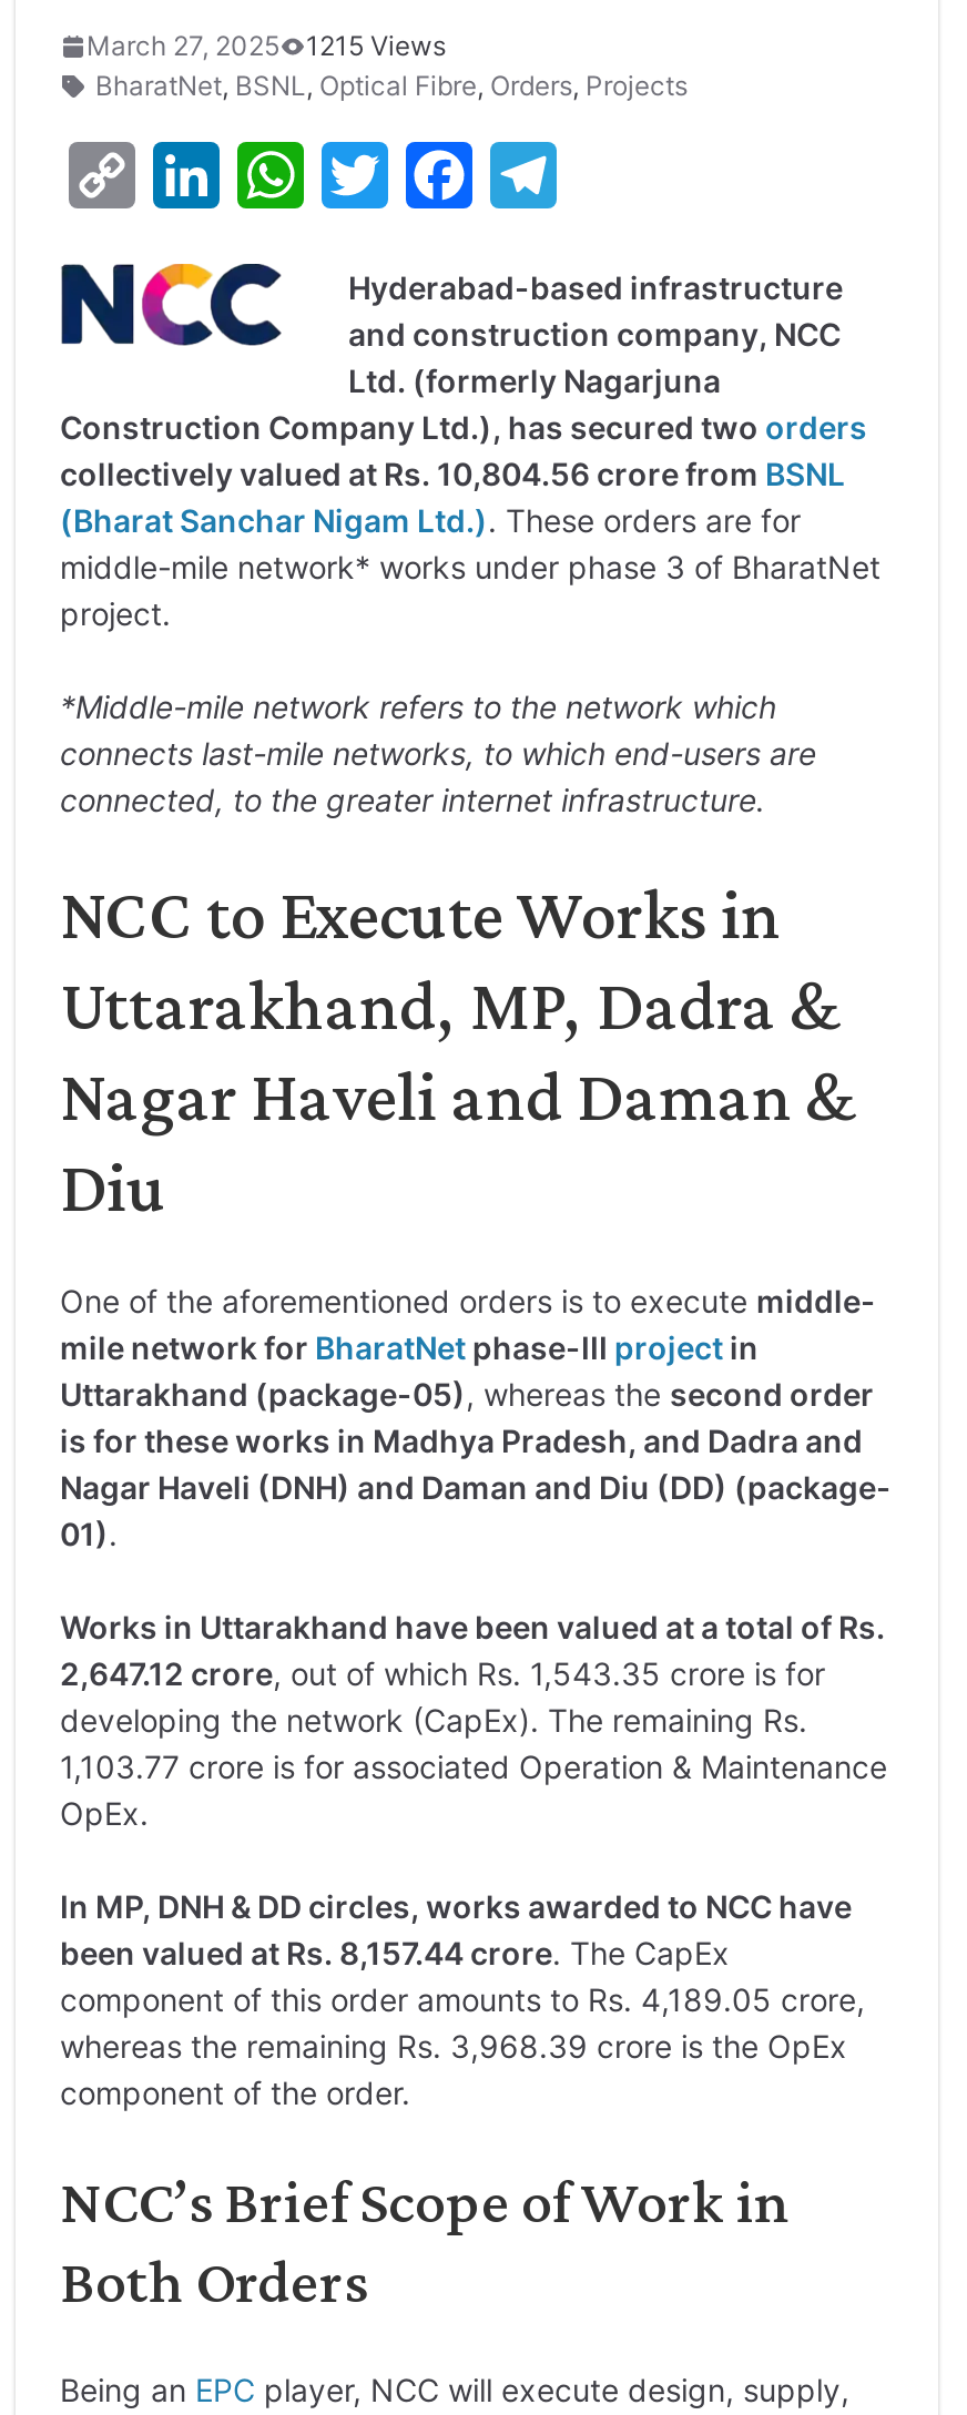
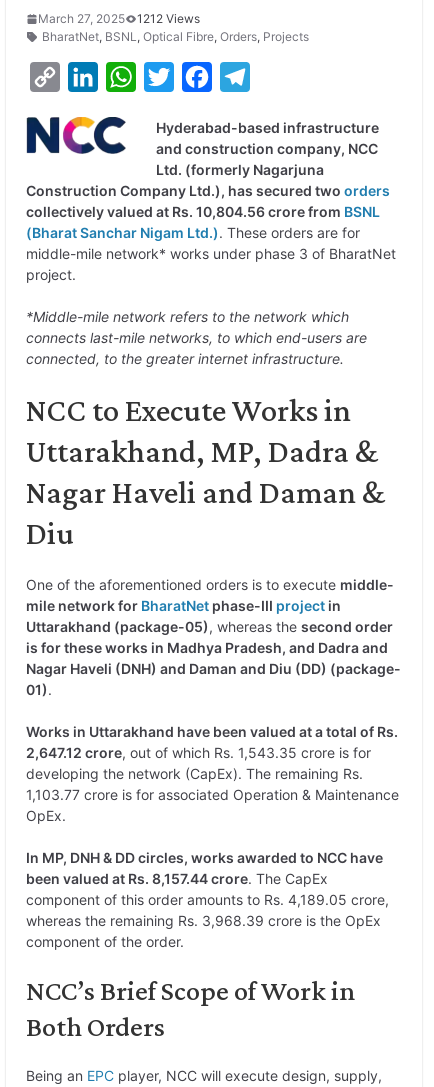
- March 27, 2025 1215 Views
+ March 27, 2025 1212 Views
